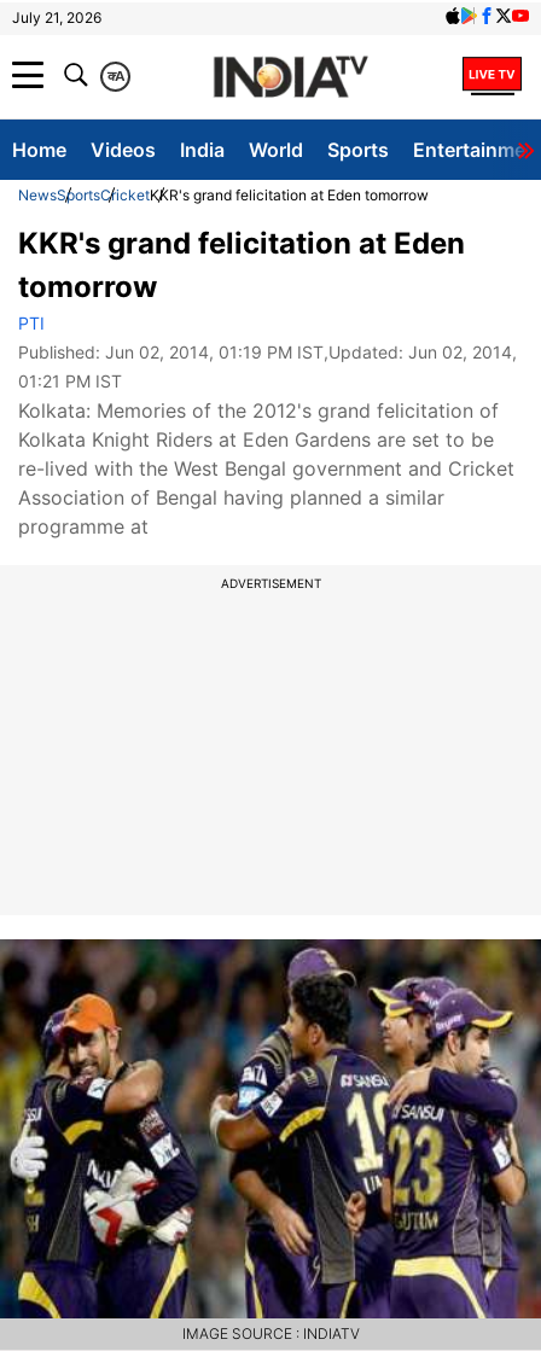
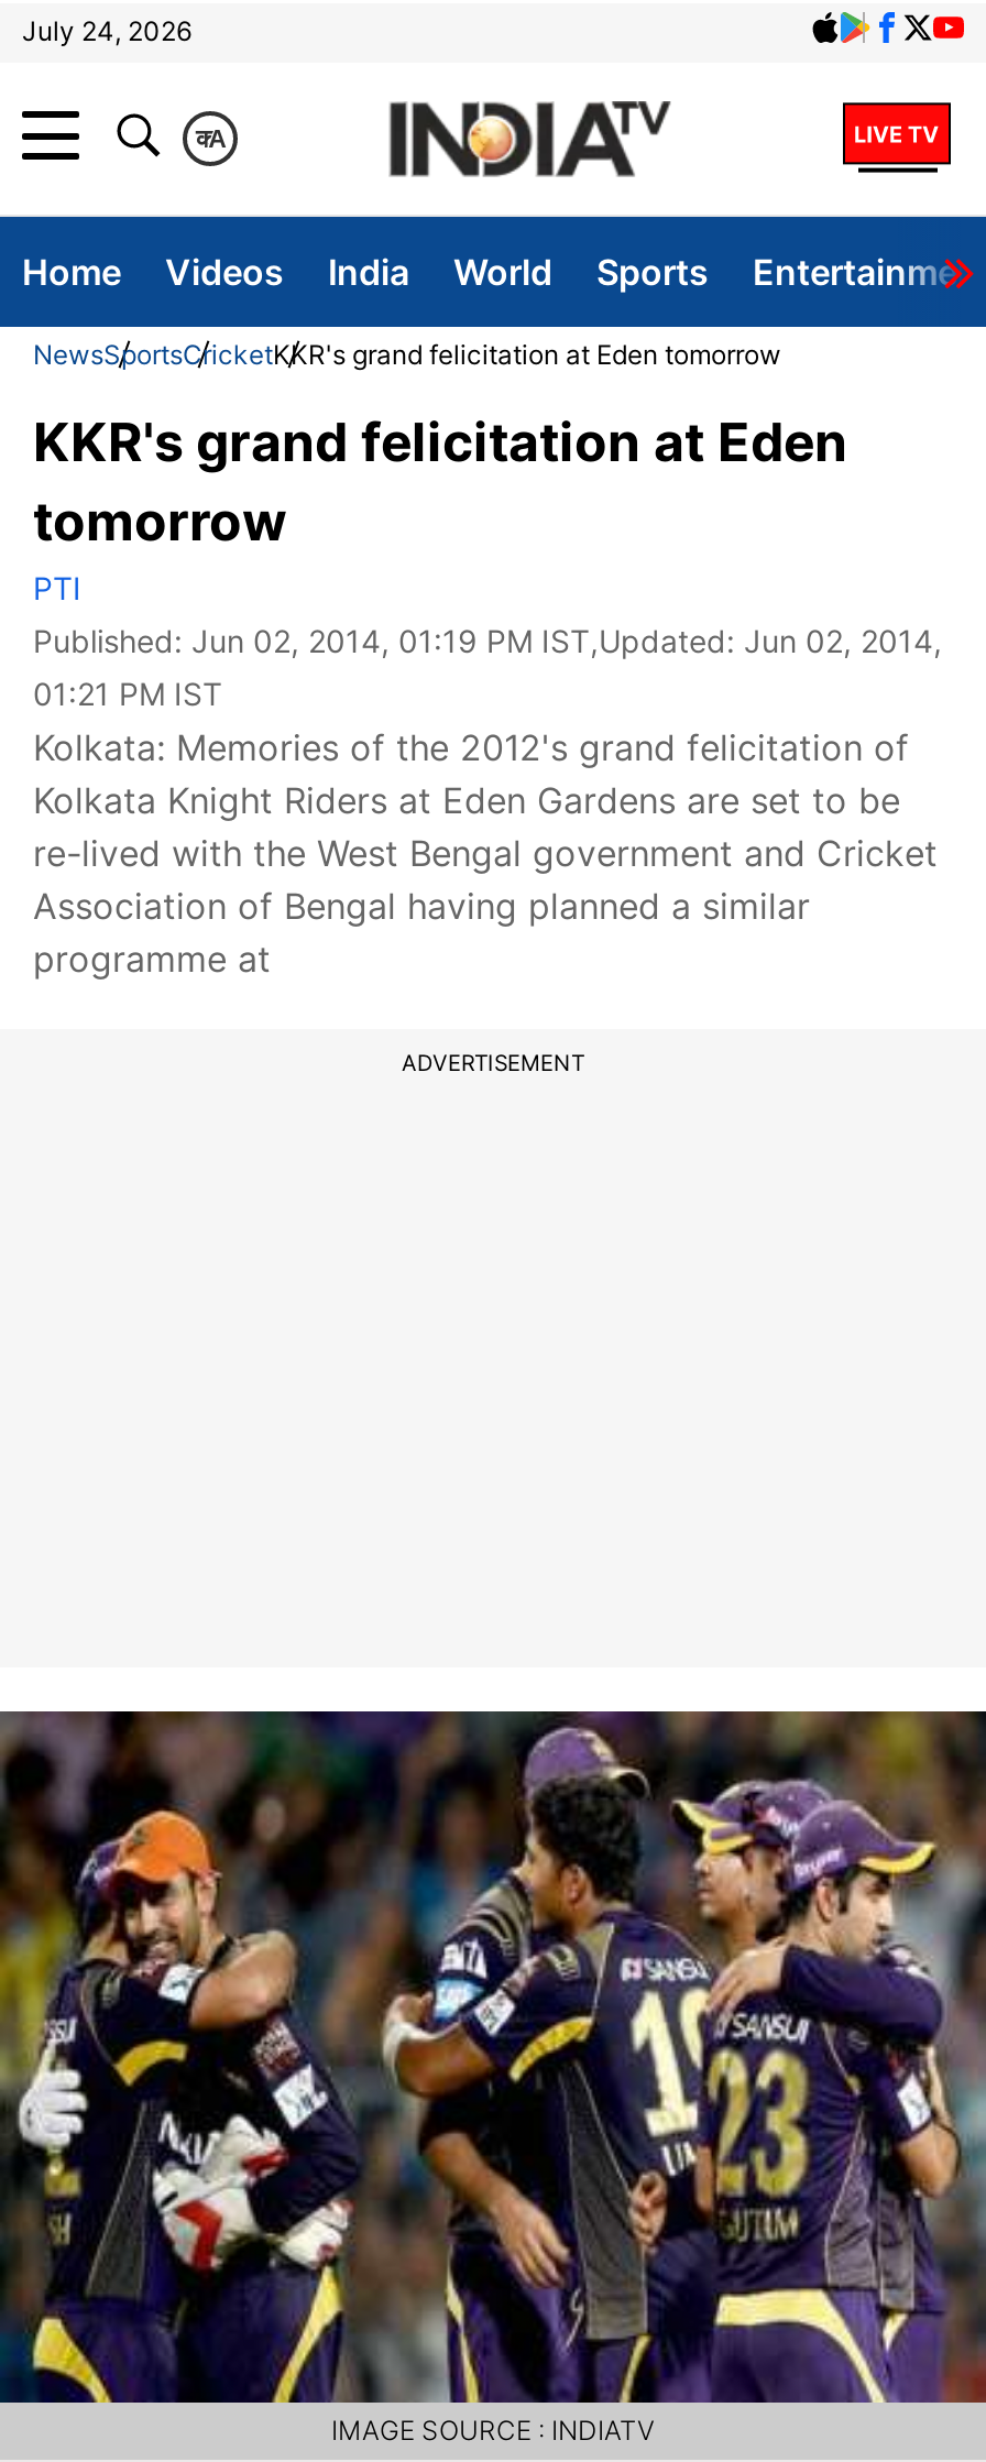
- July 21, 2026
+ July 24, 2026
